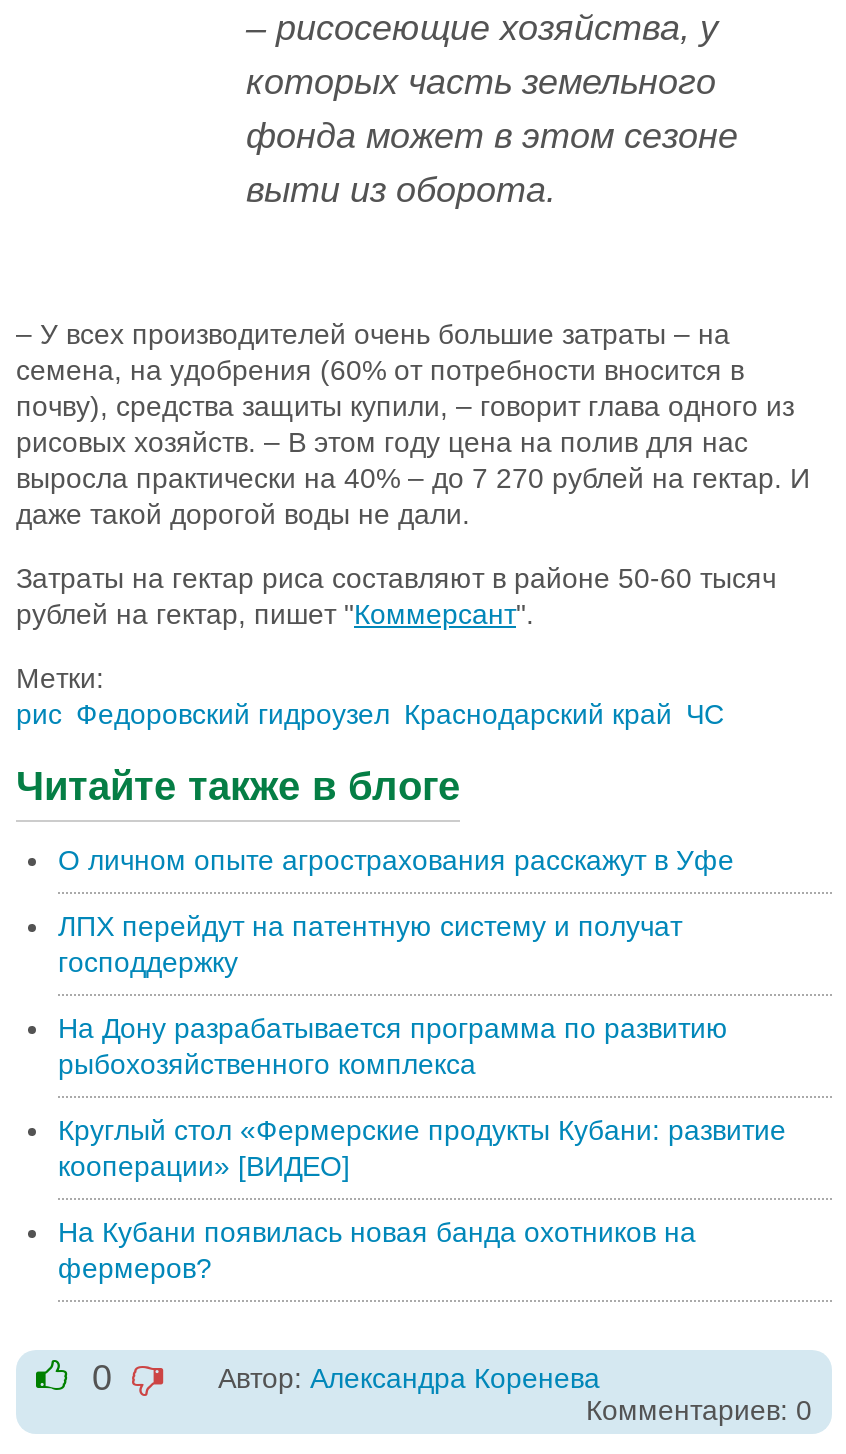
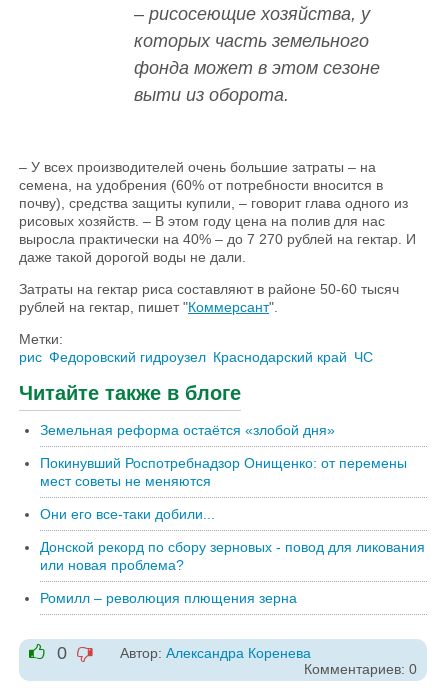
- О личном опыте агрострахования расскажут в Уфе
+ Земельная реформа остаётся «злобой дня»

- ЛПХ перейдут на патентную систему и получат
- господдержку
+ Покинувший Роспотребнадзор Онищенко: от перемены
+ мест советы не меняются

- На Дону разрабатывается программа по развитию
- рыбохозяйственного комплекса
+ Они его все-таки добили...

- Круглый стол «Фермерские продукты Кубани: развитие
- кооперации» [ВИДЕО]
+ Донской рекорд по сбору зерновых - повод для ликования
+ или новая проблема?

- На Кубани появилась новая банда охотников на
- фермеров?
+ Ромилл – революция плющения зерна
